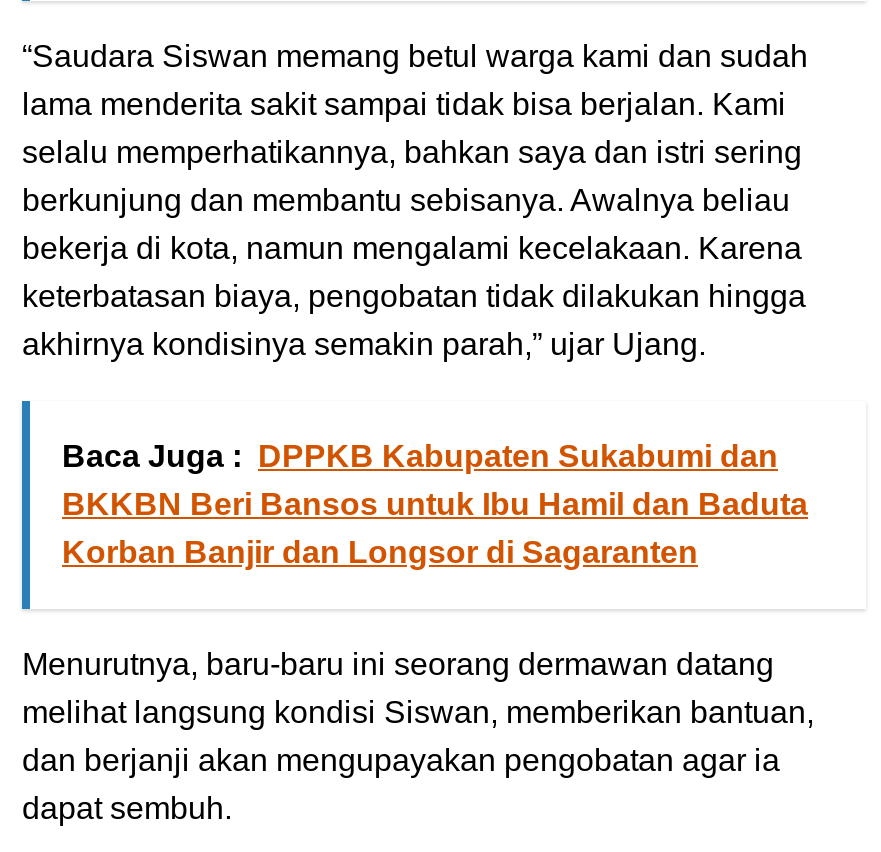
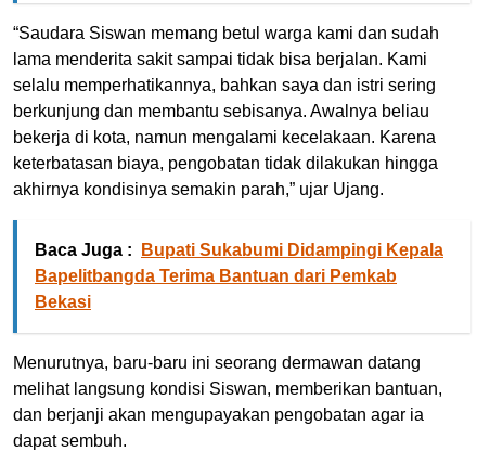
- Baca Juga : DPPKB Kabupaten Sukabumi dan
- BKKBN Beri Bansos untuk Ibu Hamil dan Baduta
- Korban Banjir dan Longsor di Sagaranten
+ Baca Juga : Bupati Sukabumi Didampingi Kepala
+ Bapelitbangda Terima Bantuan dari Pemkab
+ Bekasi
